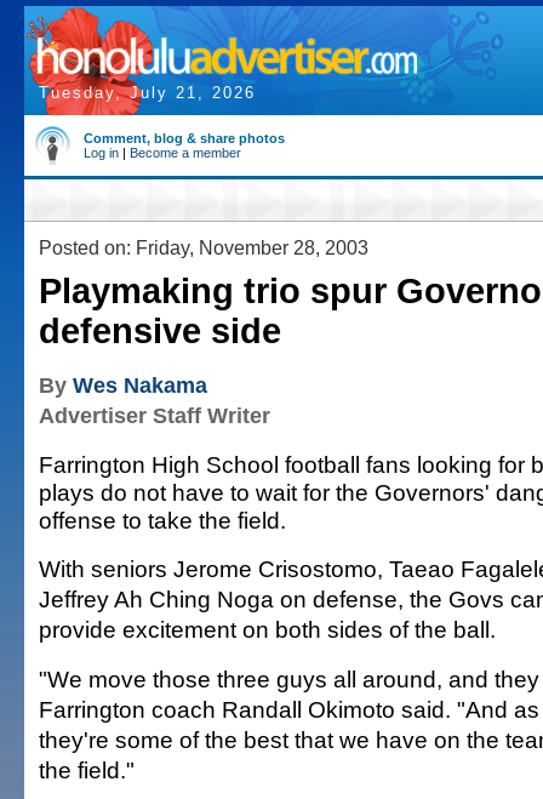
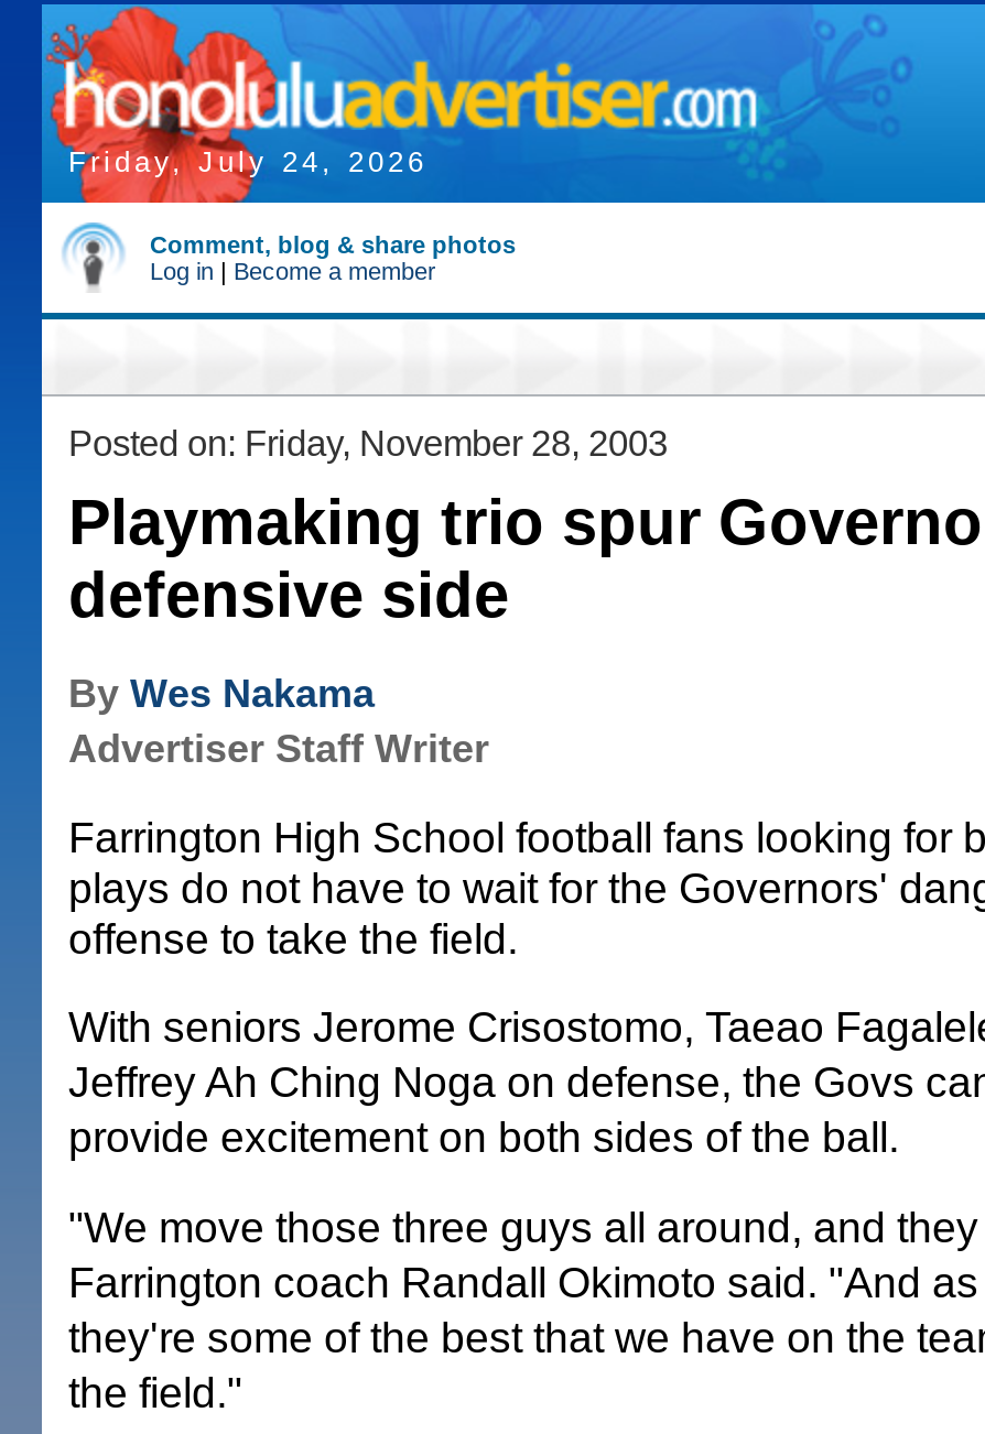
- Tuesday, July 21, 2026
+ Friday, July 24, 2026
